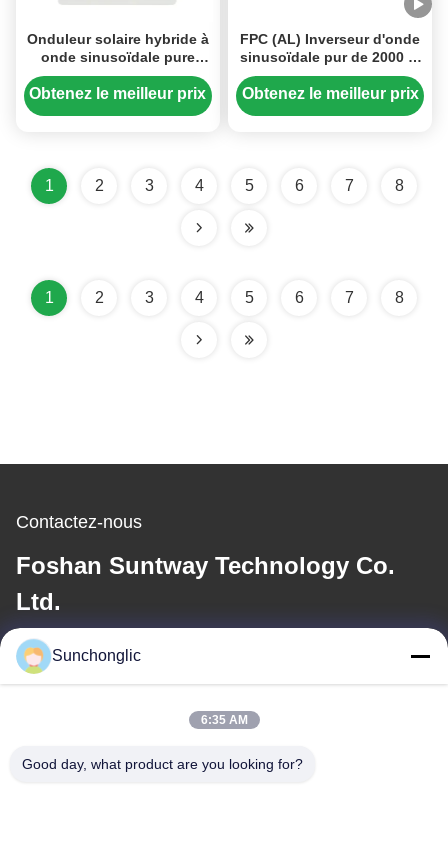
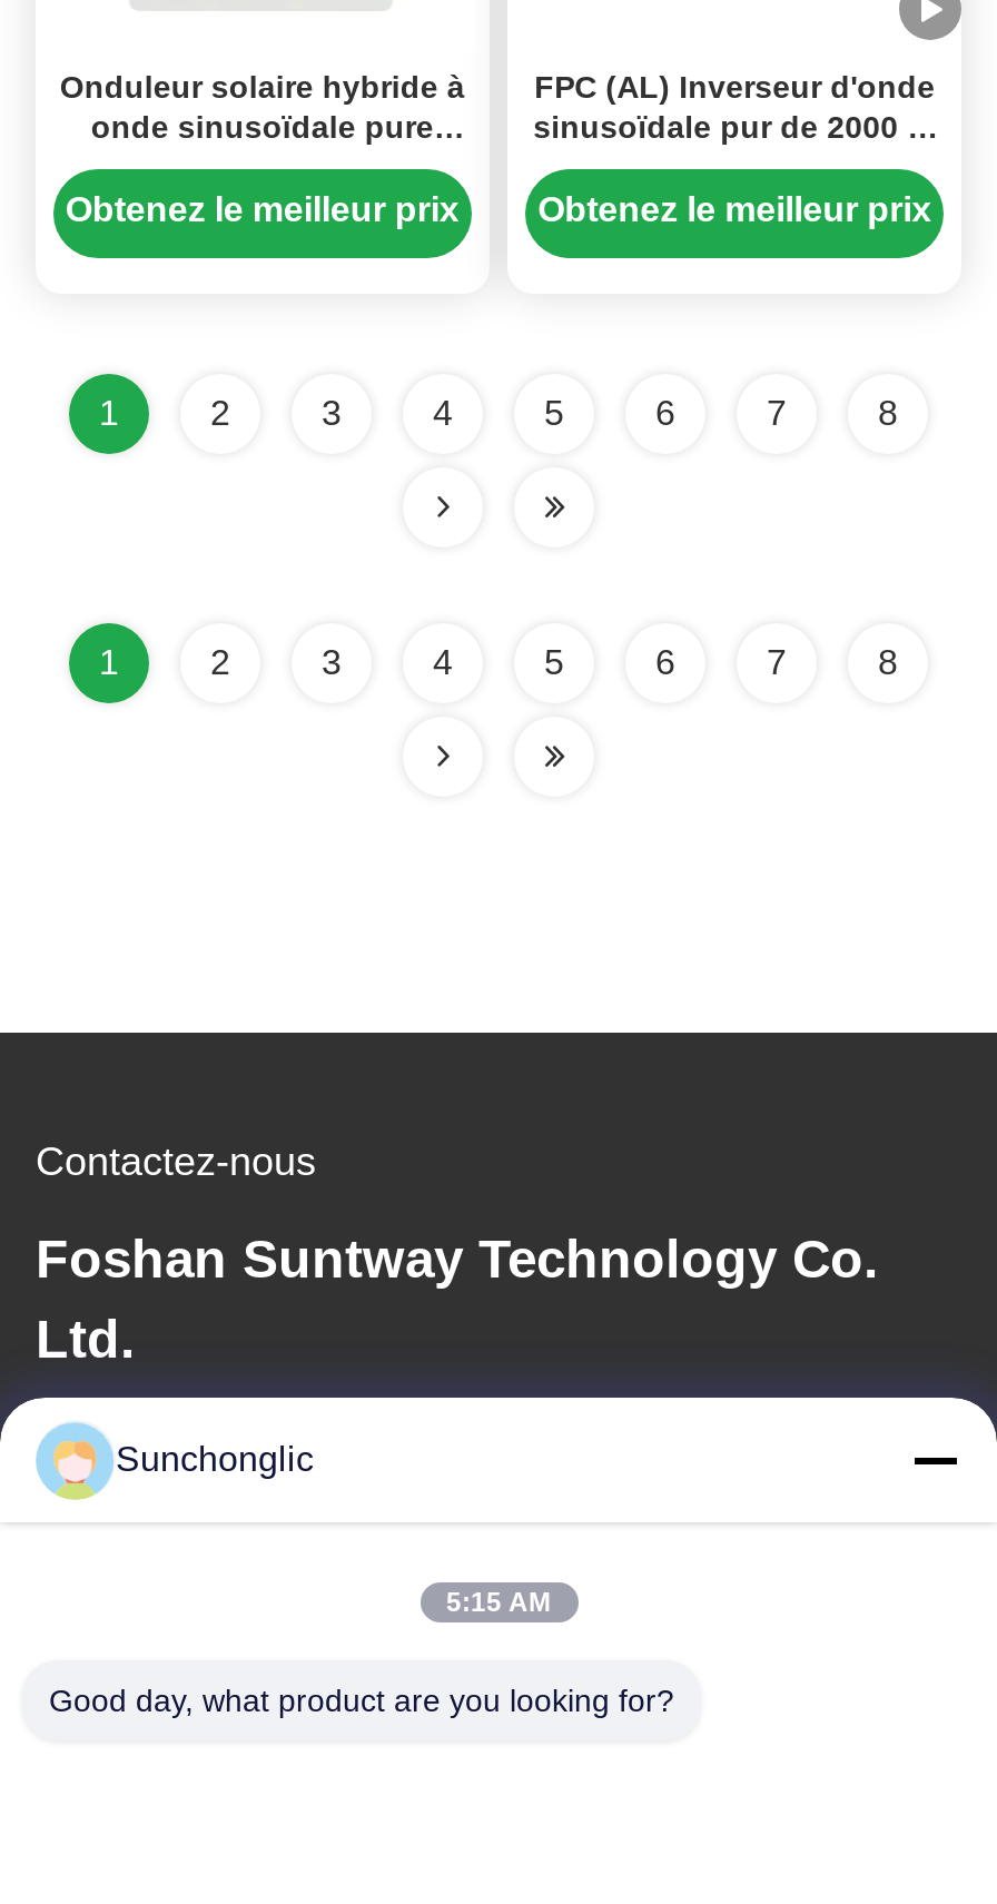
- 6:35 AM
+ 5:15 AM
